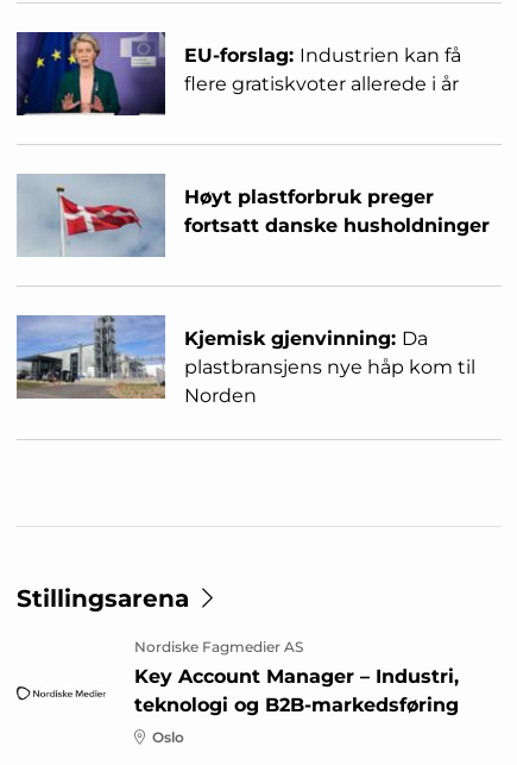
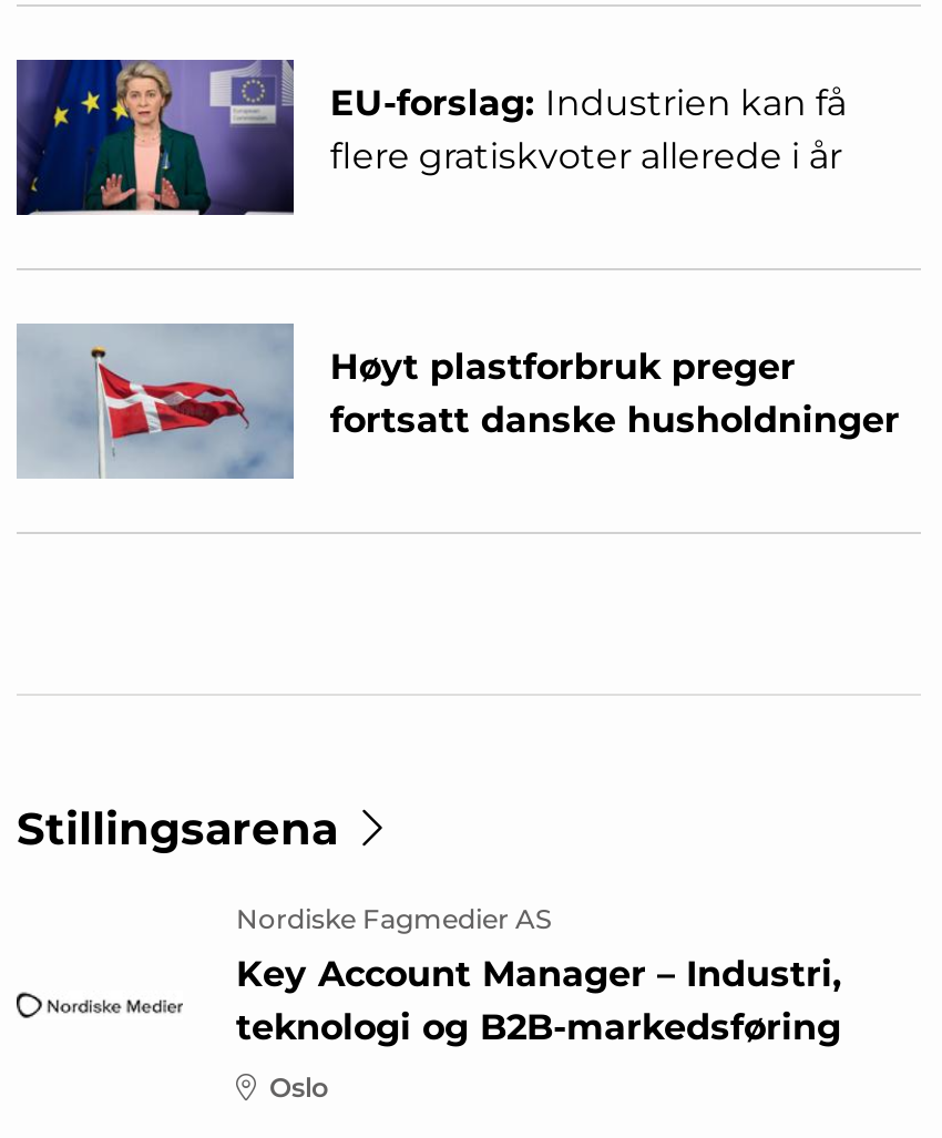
- [image]
- Kjemisk gjenvinning: Da
- plastbransjens nye håp kom til
- Norden
